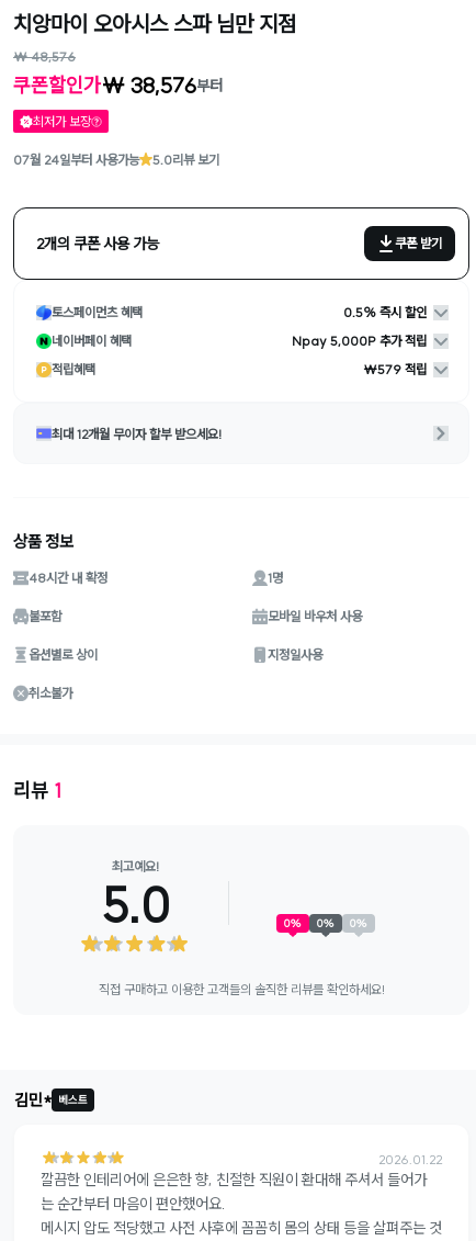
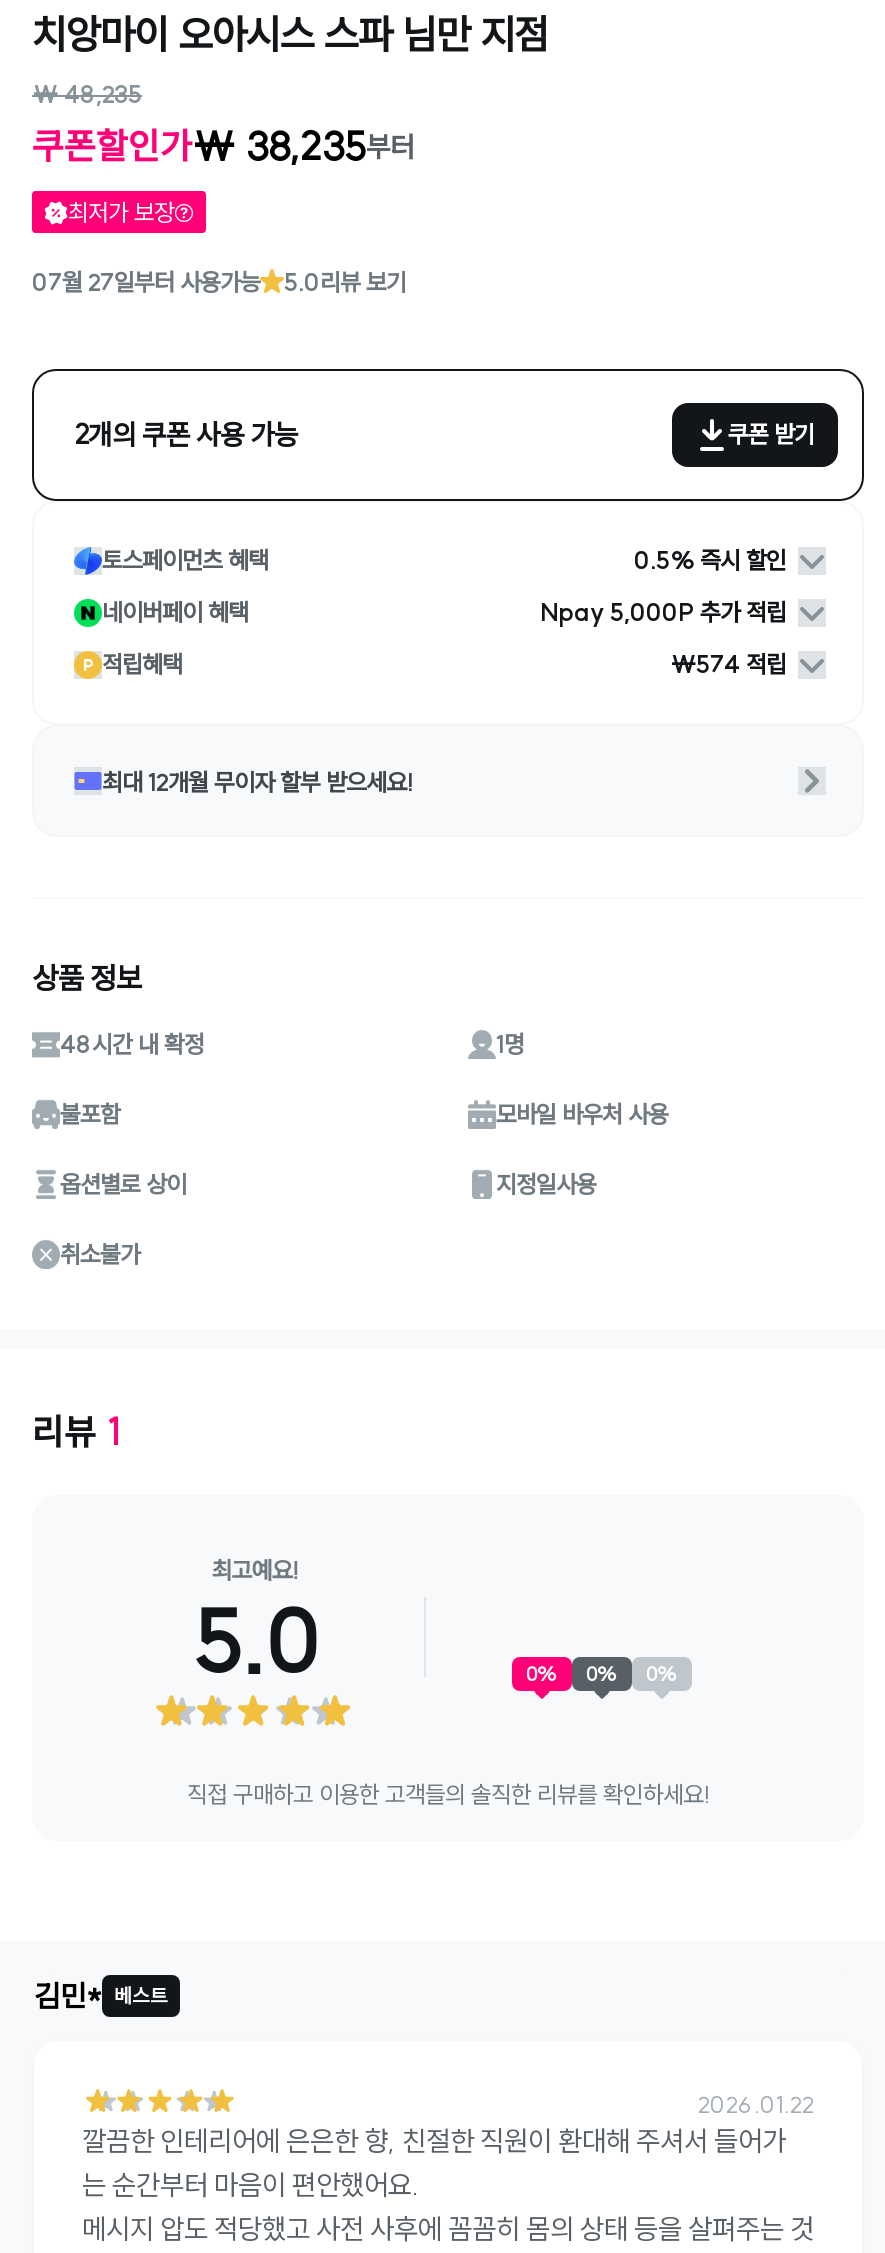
- ₩ 48,576
+ ₩ 48,235

- 쿠폰할인가₩ 38,576부터
+ 쿠폰할인가₩ 38,235부터

- 07월 24일부터 사용가능
+ 07월 27일부터 사용가능

- ₩579 적립
+ ₩574 적립
